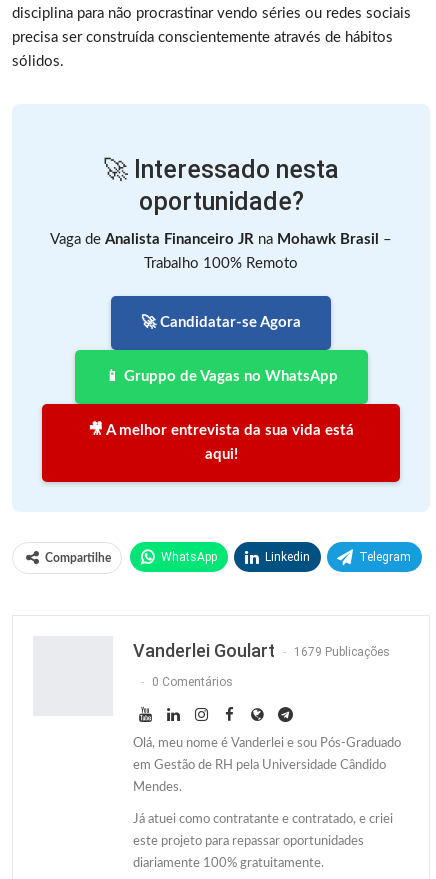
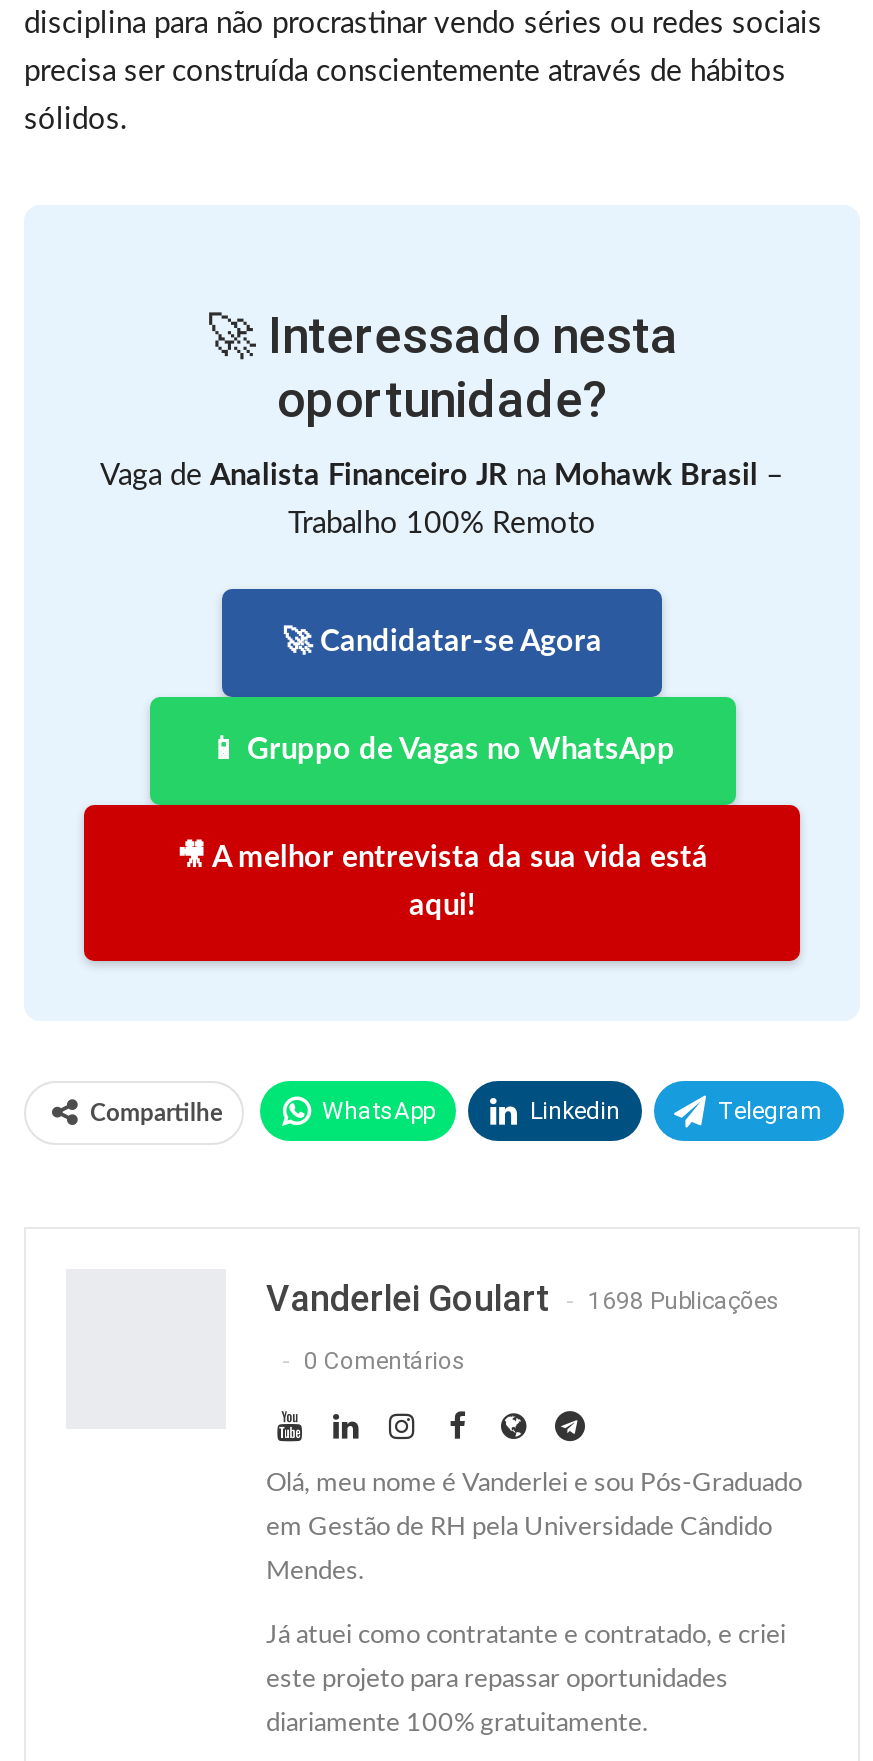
- Vanderlei Goulart 1679 Publicações
+ Vanderlei Goulart 1698 Publicações
